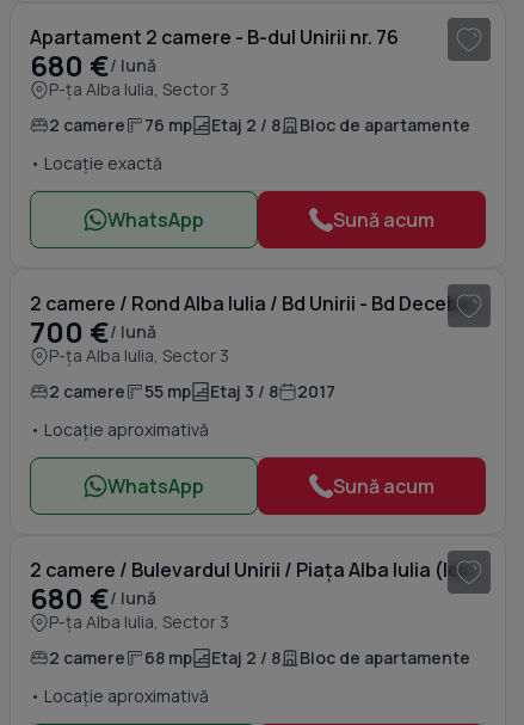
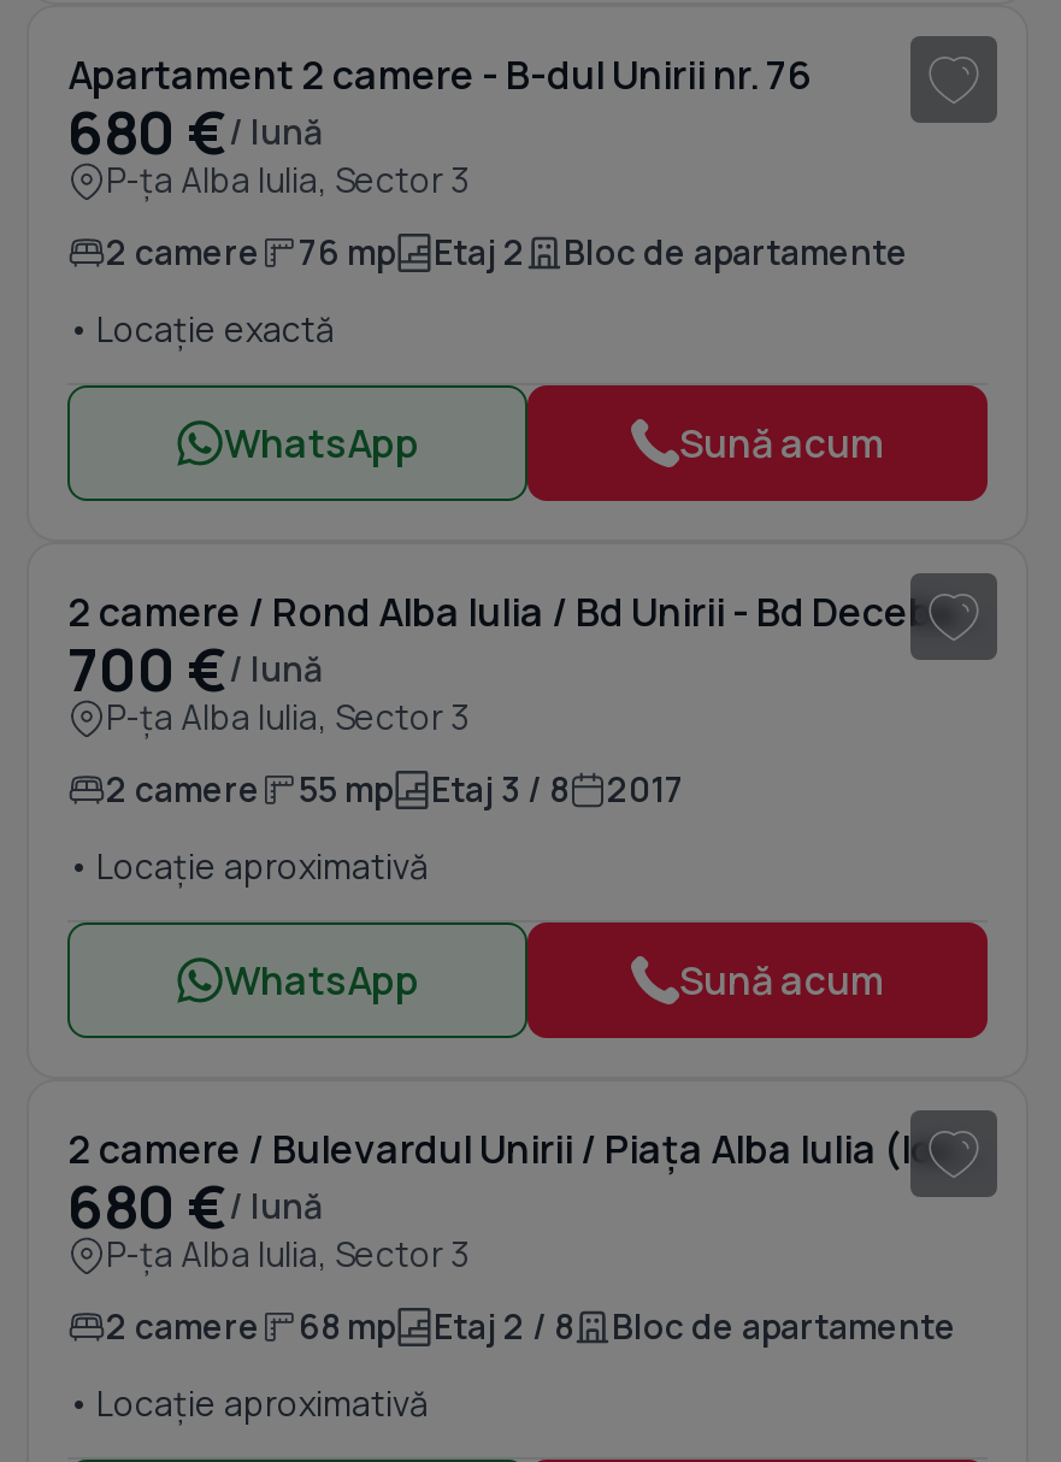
- 2 camere 76 mp Etaj 2 / 8 Bloc de apartamente
+ 2 camere 76 mp Etaj 2 Bloc de apartamente
